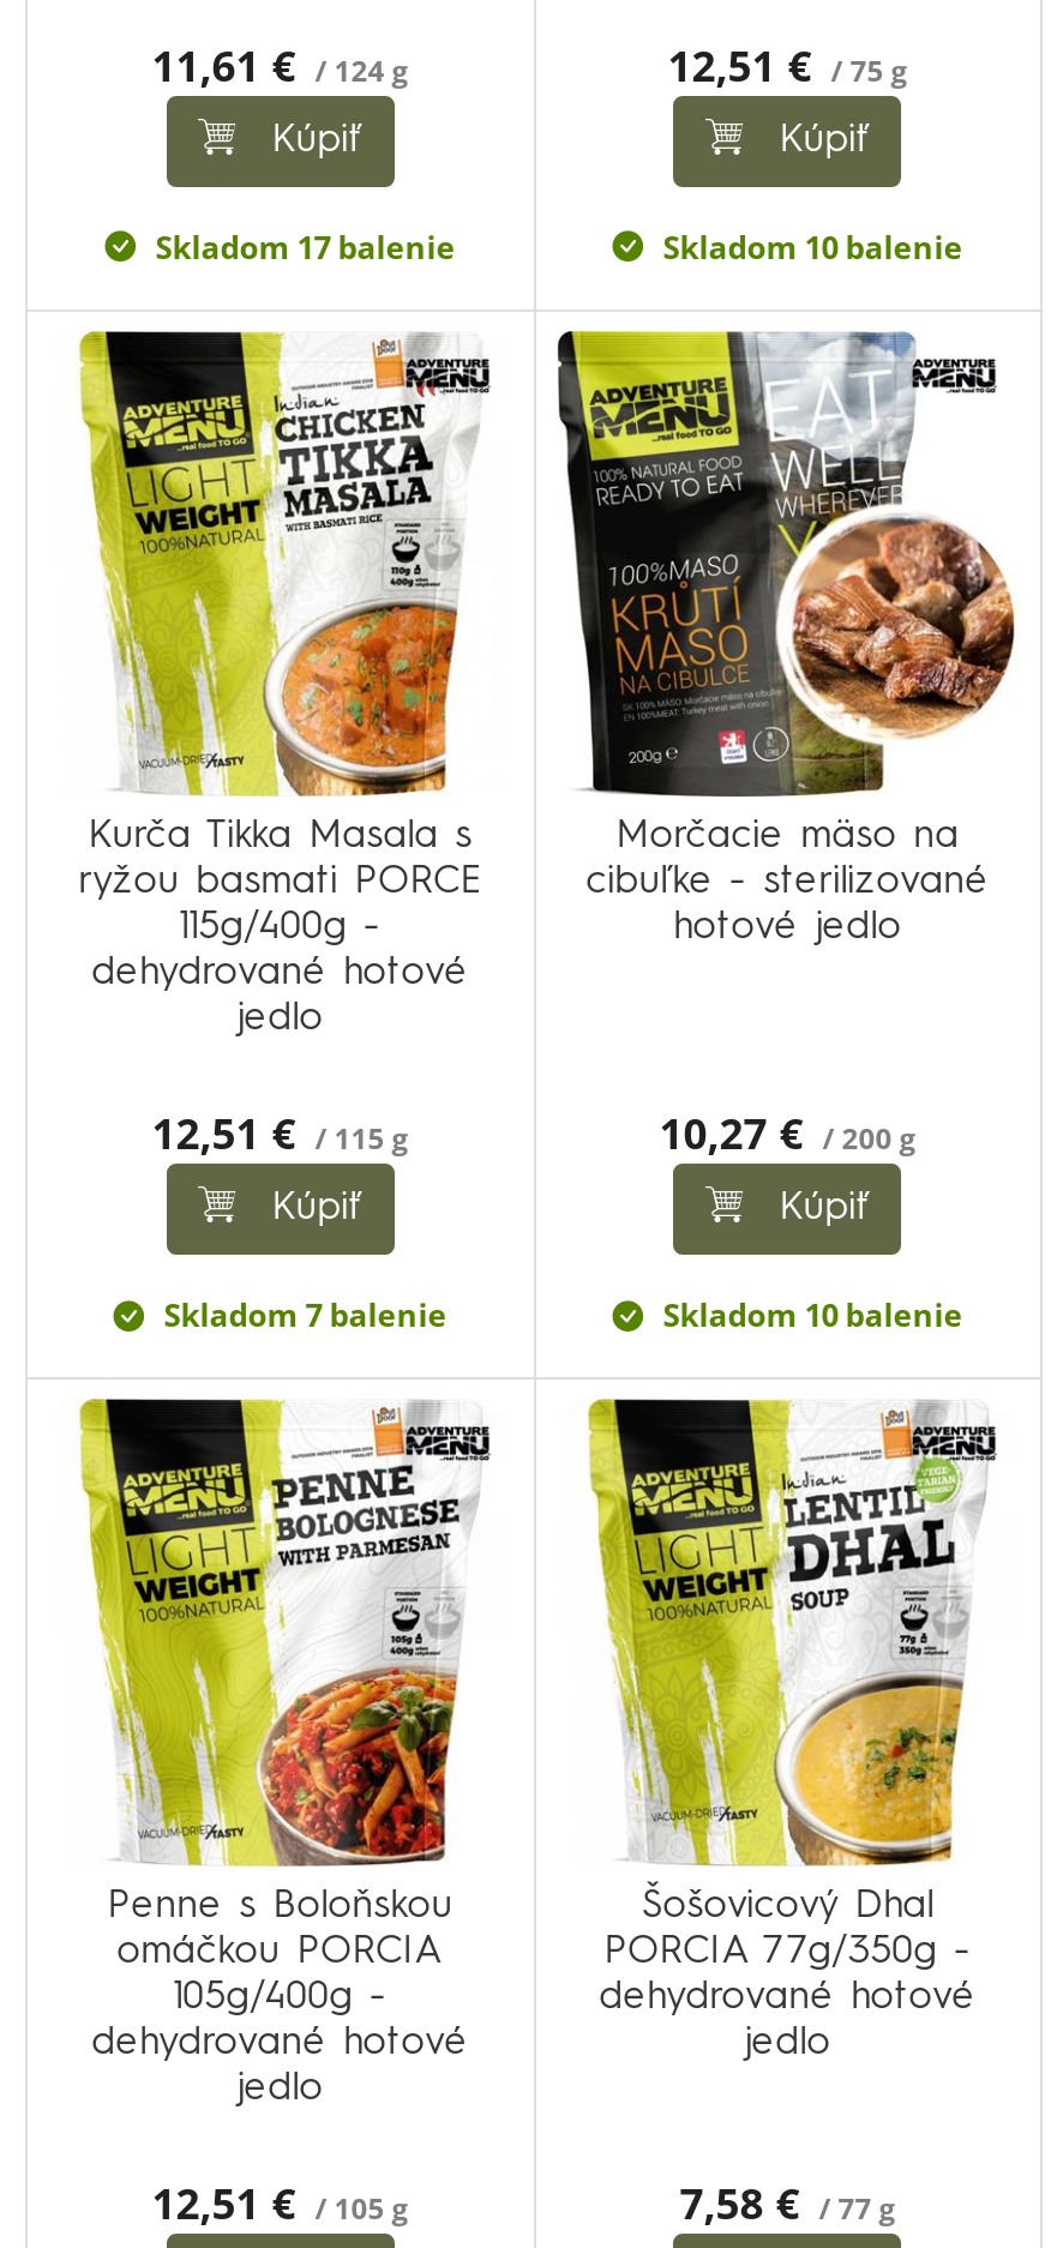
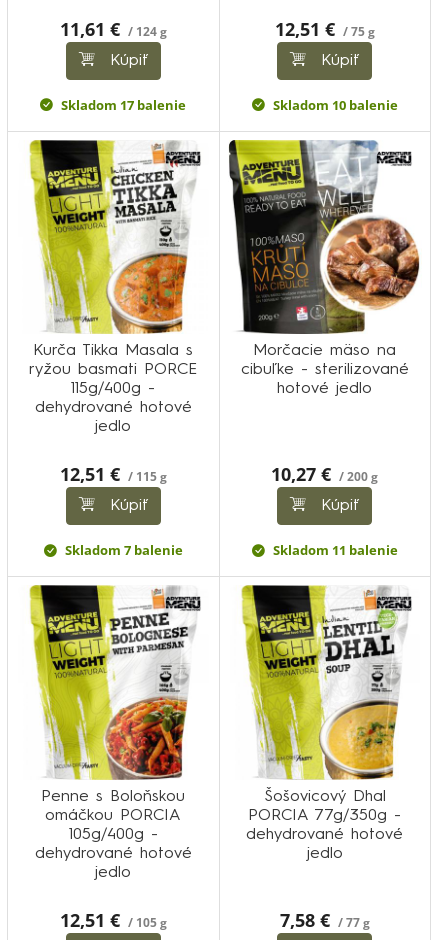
- Skladom 10 balenie
+ Skladom 11 balenie
